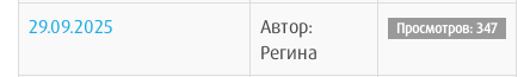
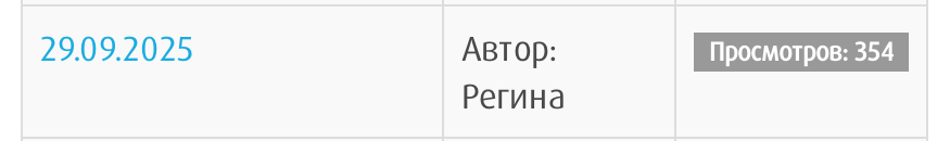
- Просмотров: 347
+ Просмотров: 354
